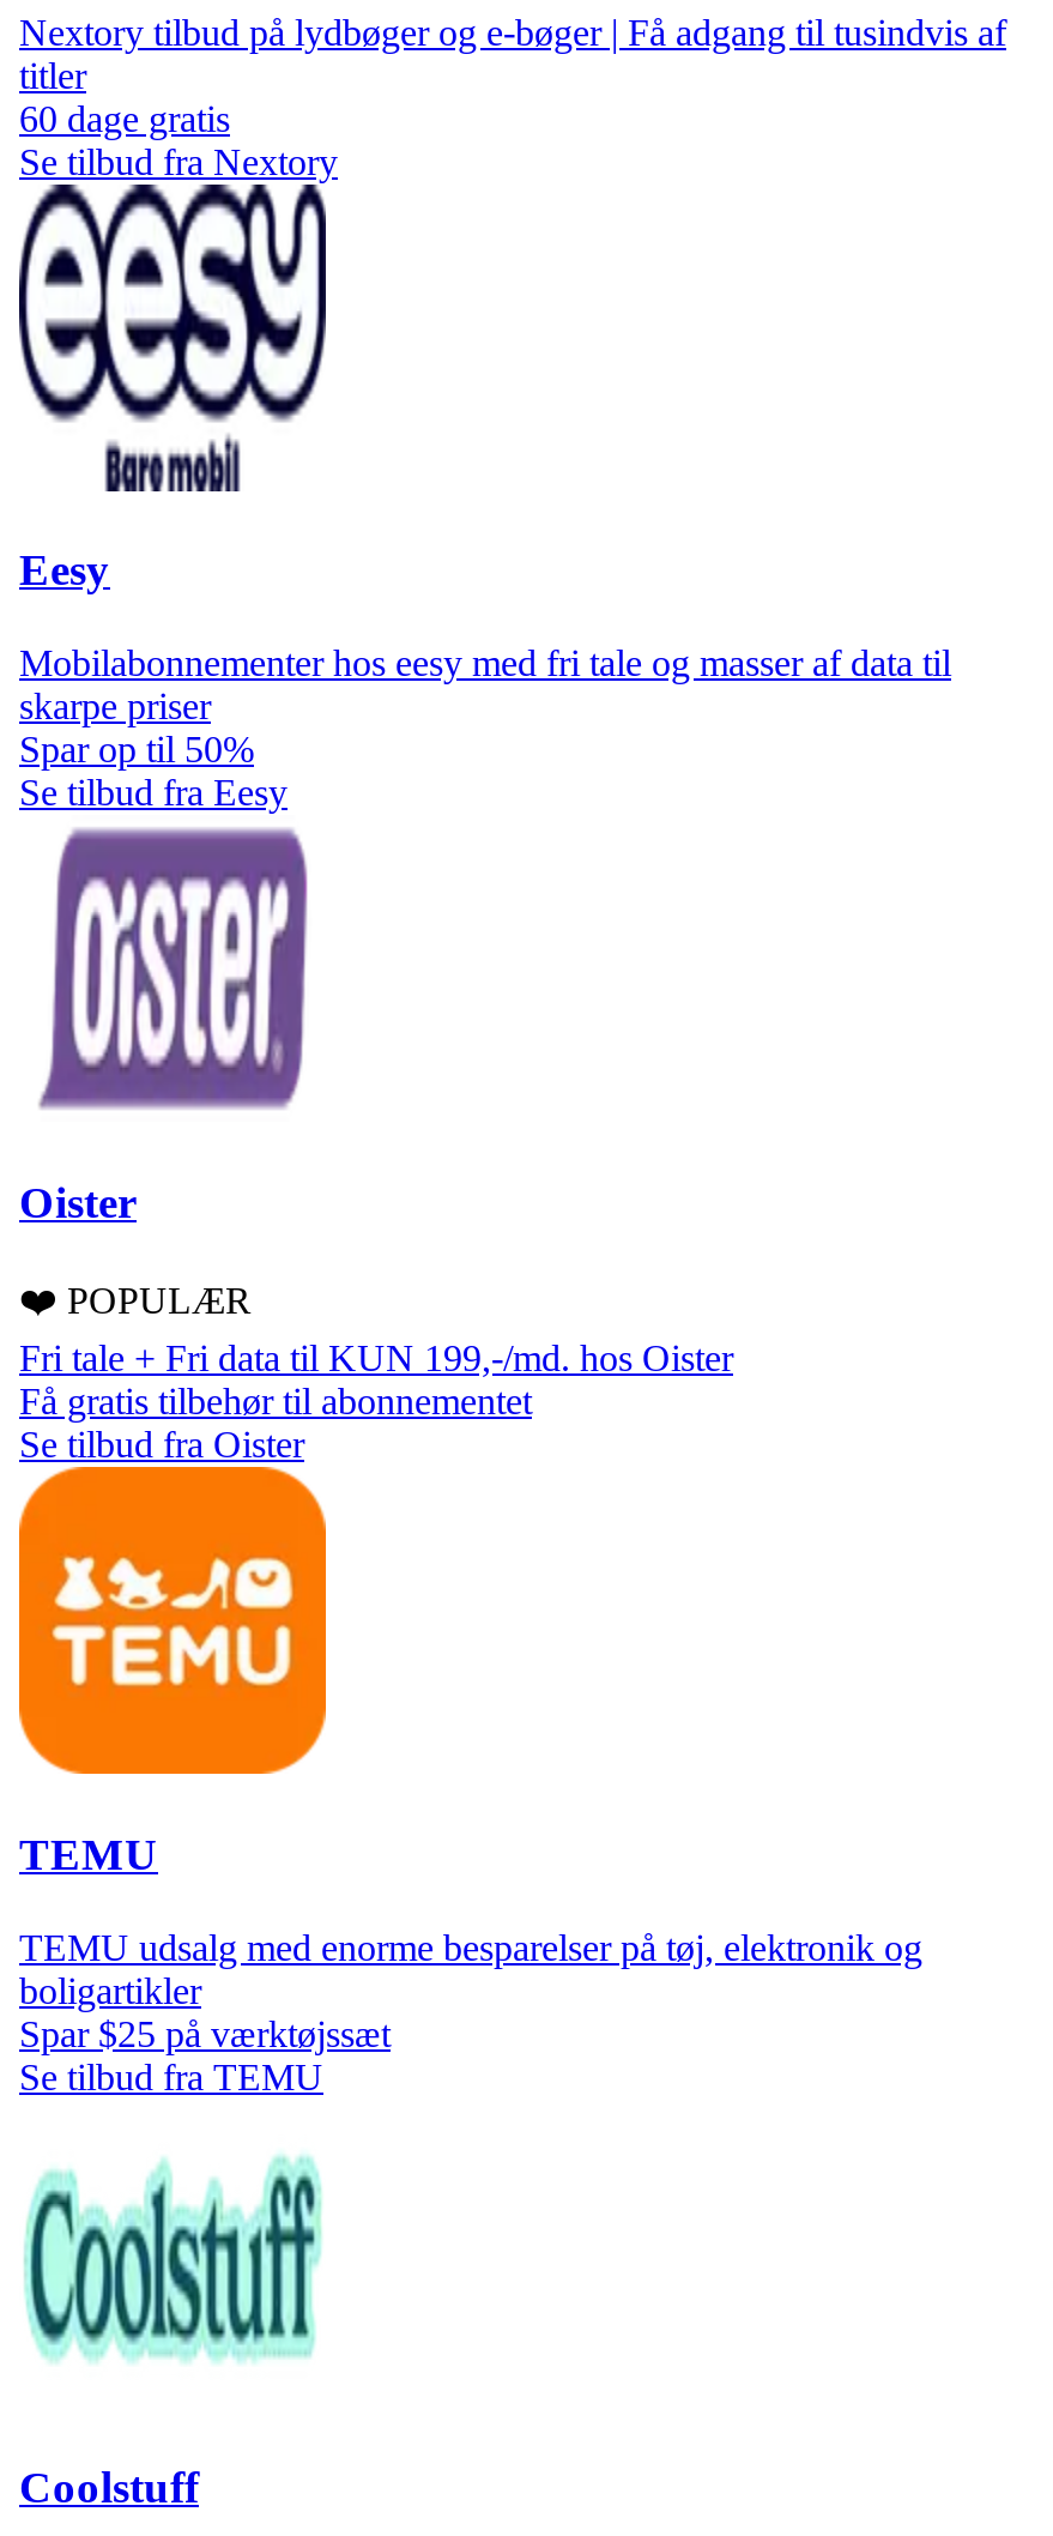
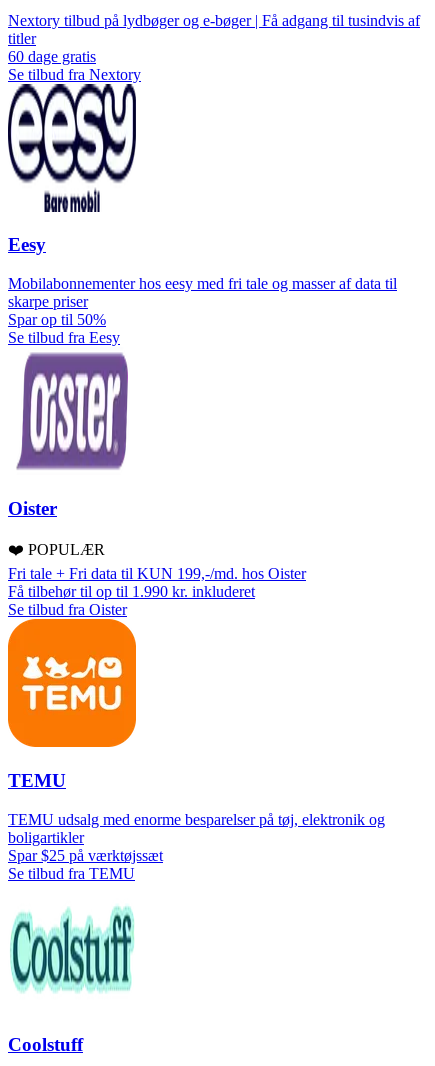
- Få gratis tilbehør til abonnementet
+ Få tilbehør til op til 1.990 kr. inkluderet
